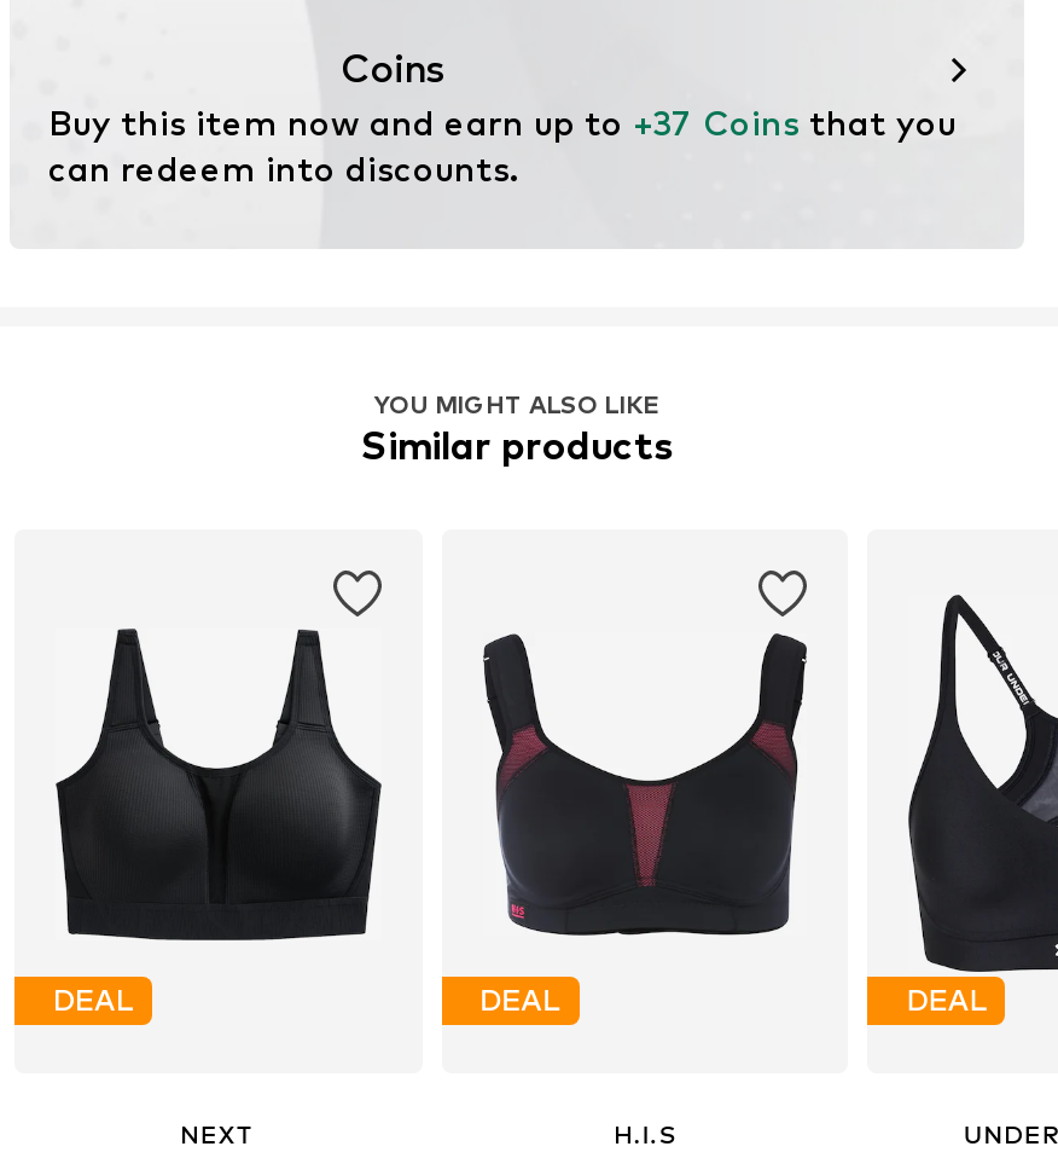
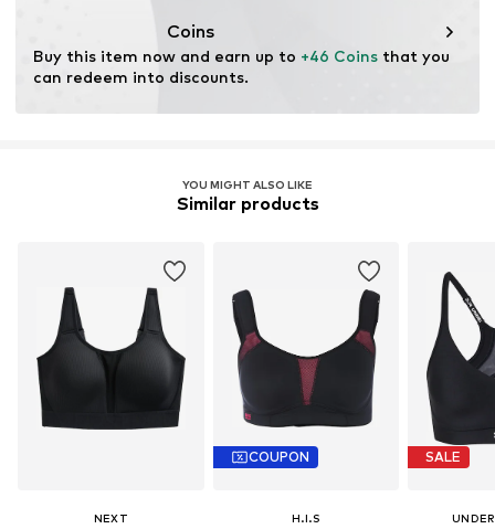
- Buy this item now and earn up to +37 Coins that you
+ Buy this item now and earn up to +46 Coins that you

- DEAL

- DEAL
+ COUPON

- DEAL
+ SALE
